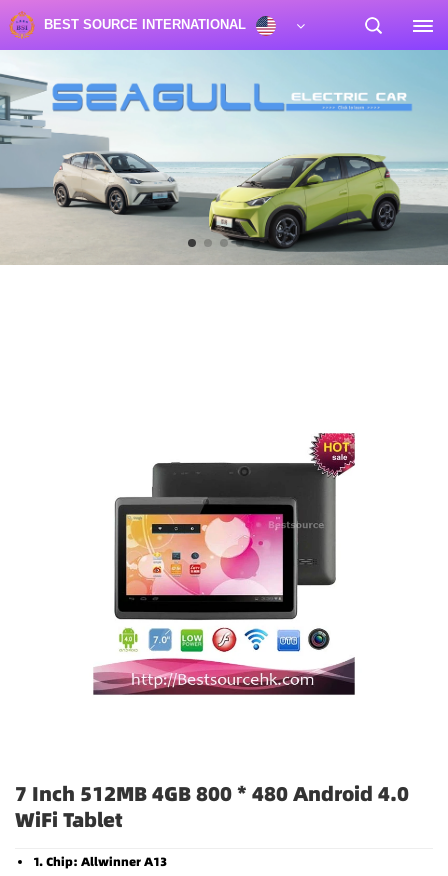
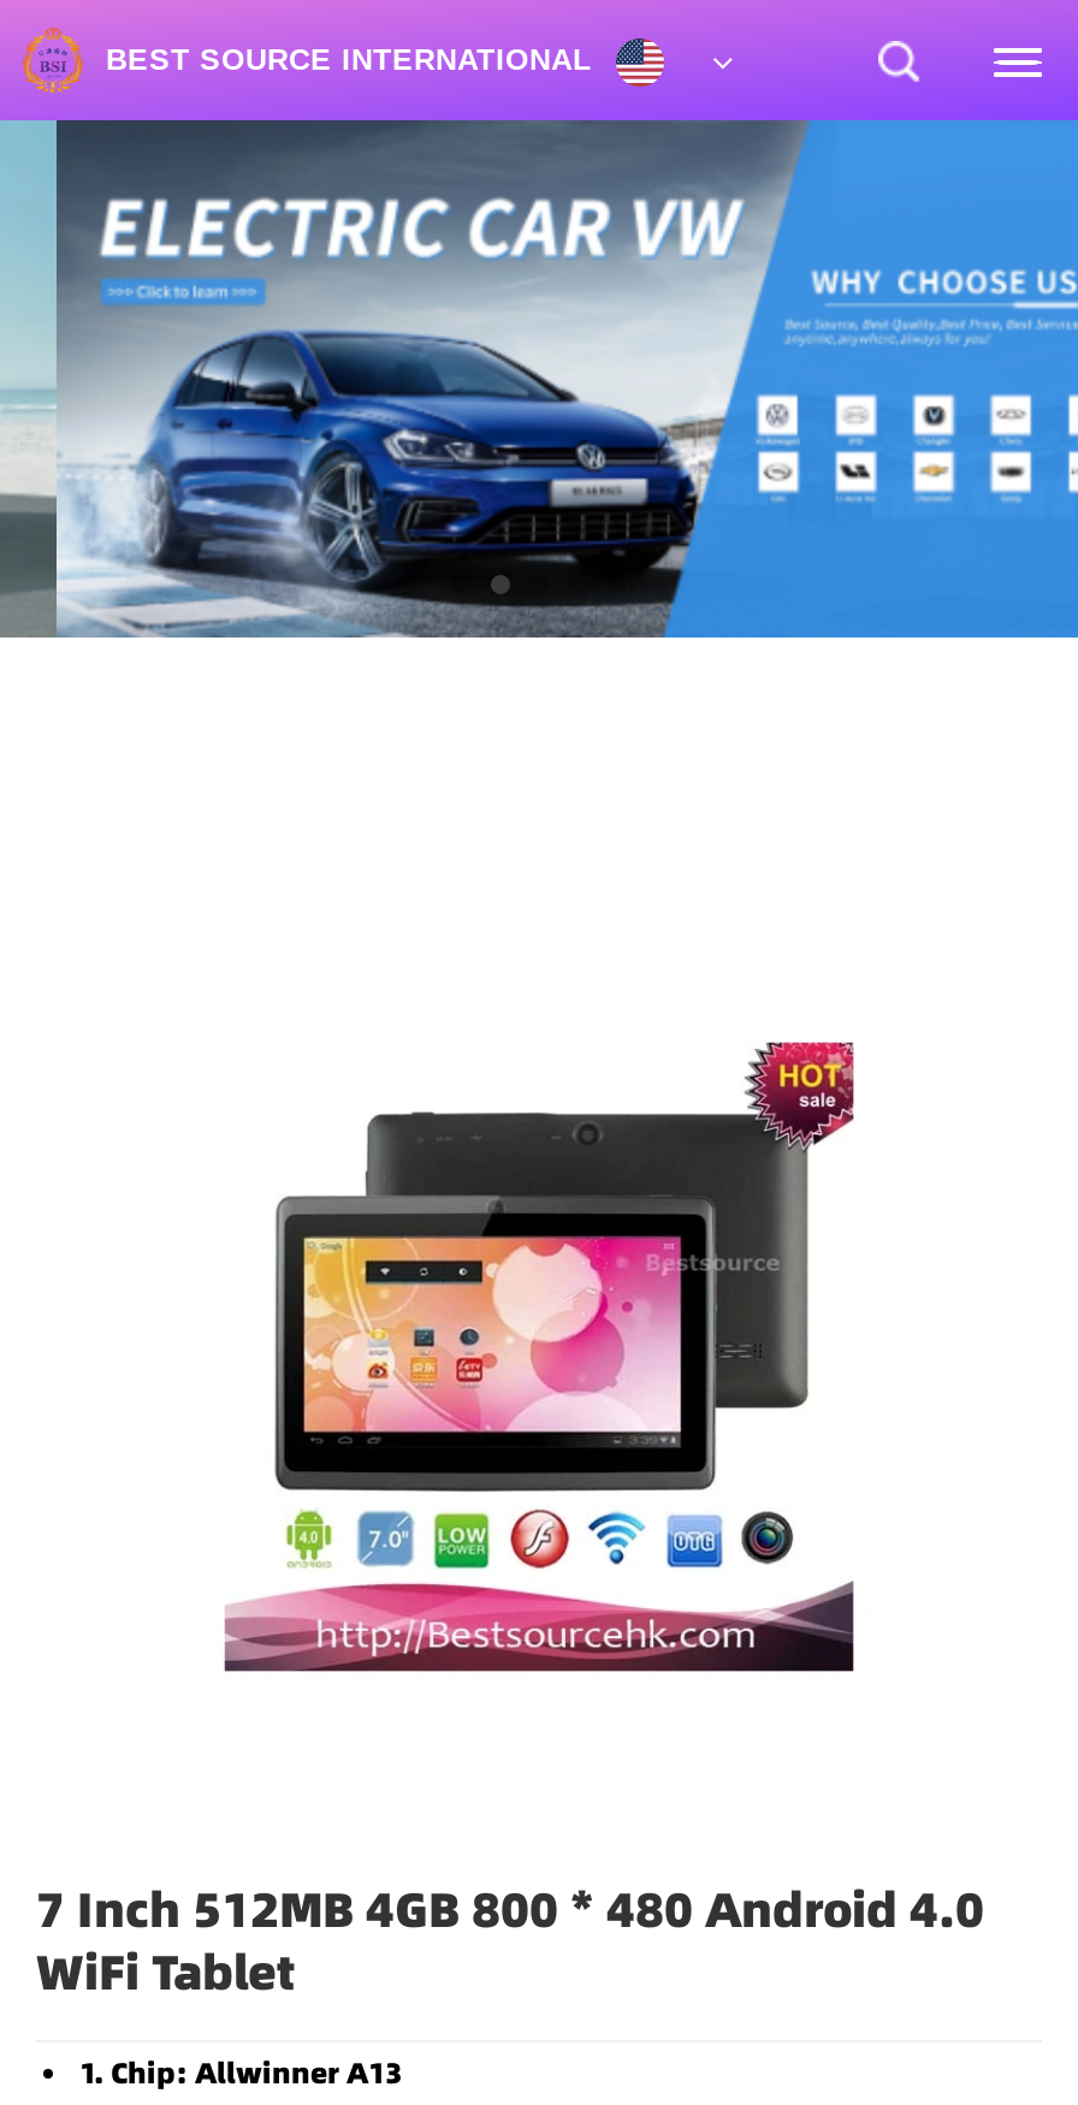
- [image]
+ [image]
